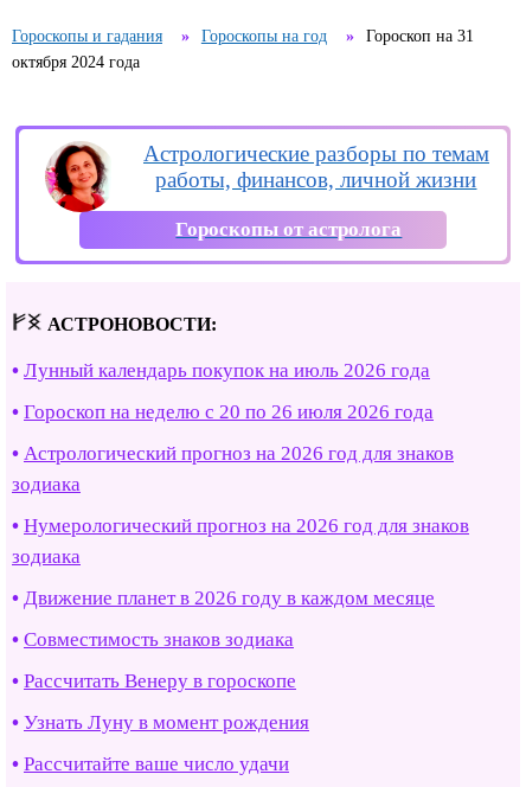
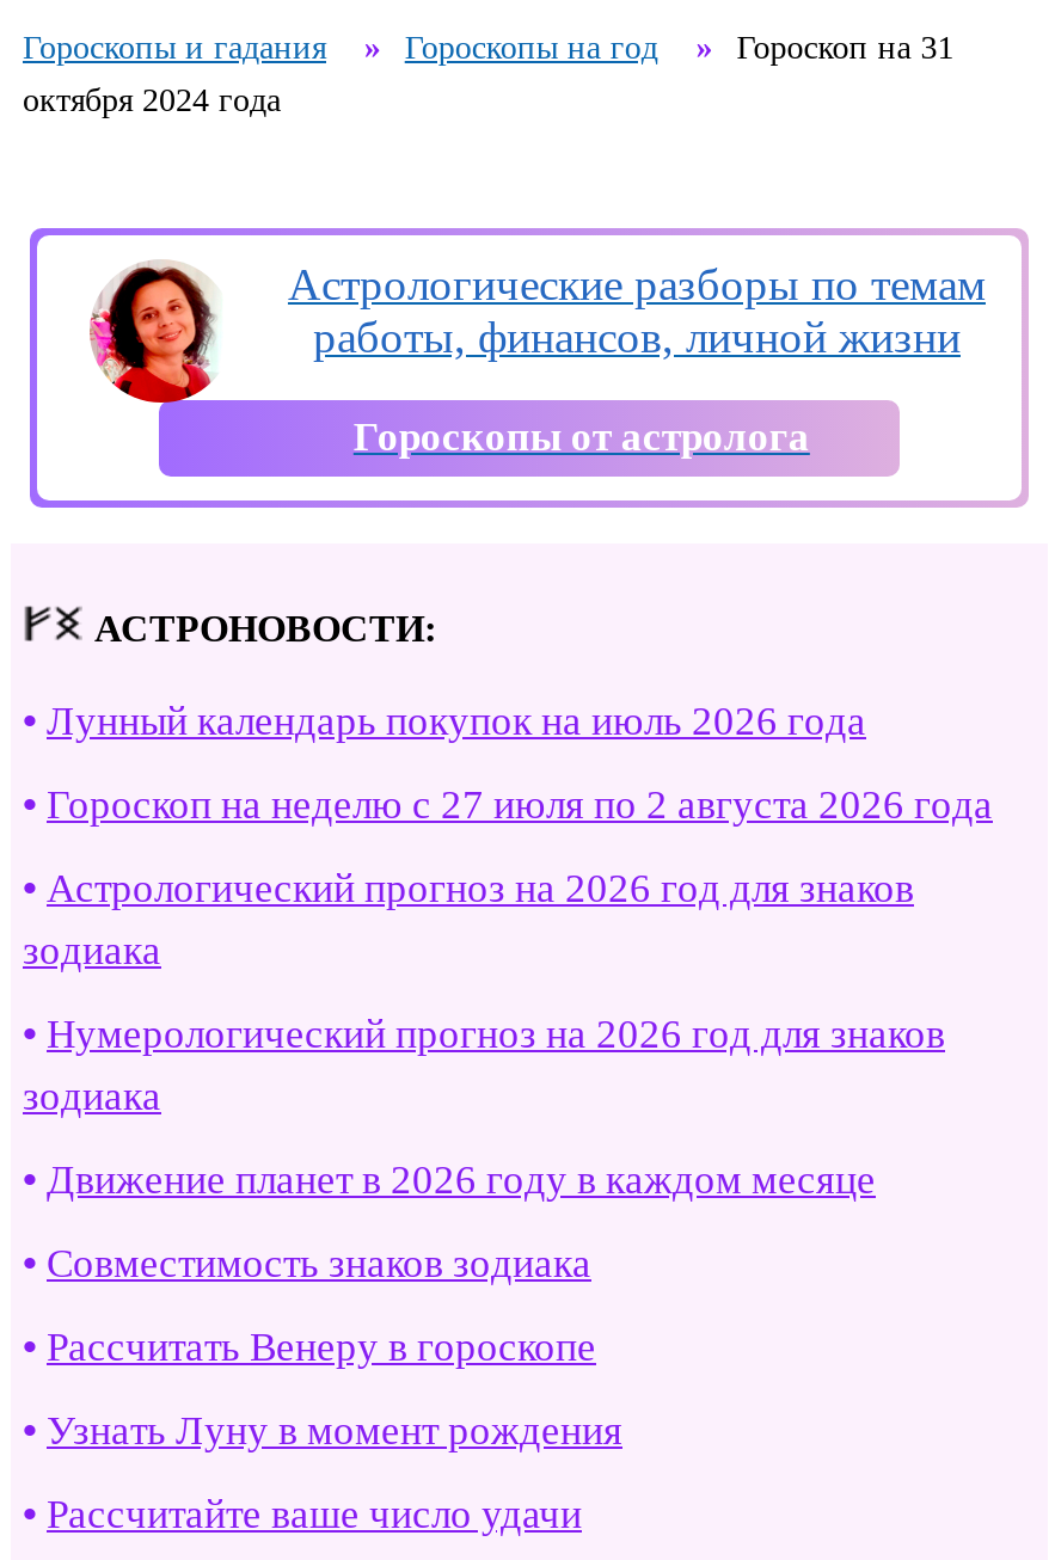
- Гороскоп на неделю с 20 по 26 июля 2026 года
+ Гороскоп на неделю с 27 июля по 2 августа 2026 года
